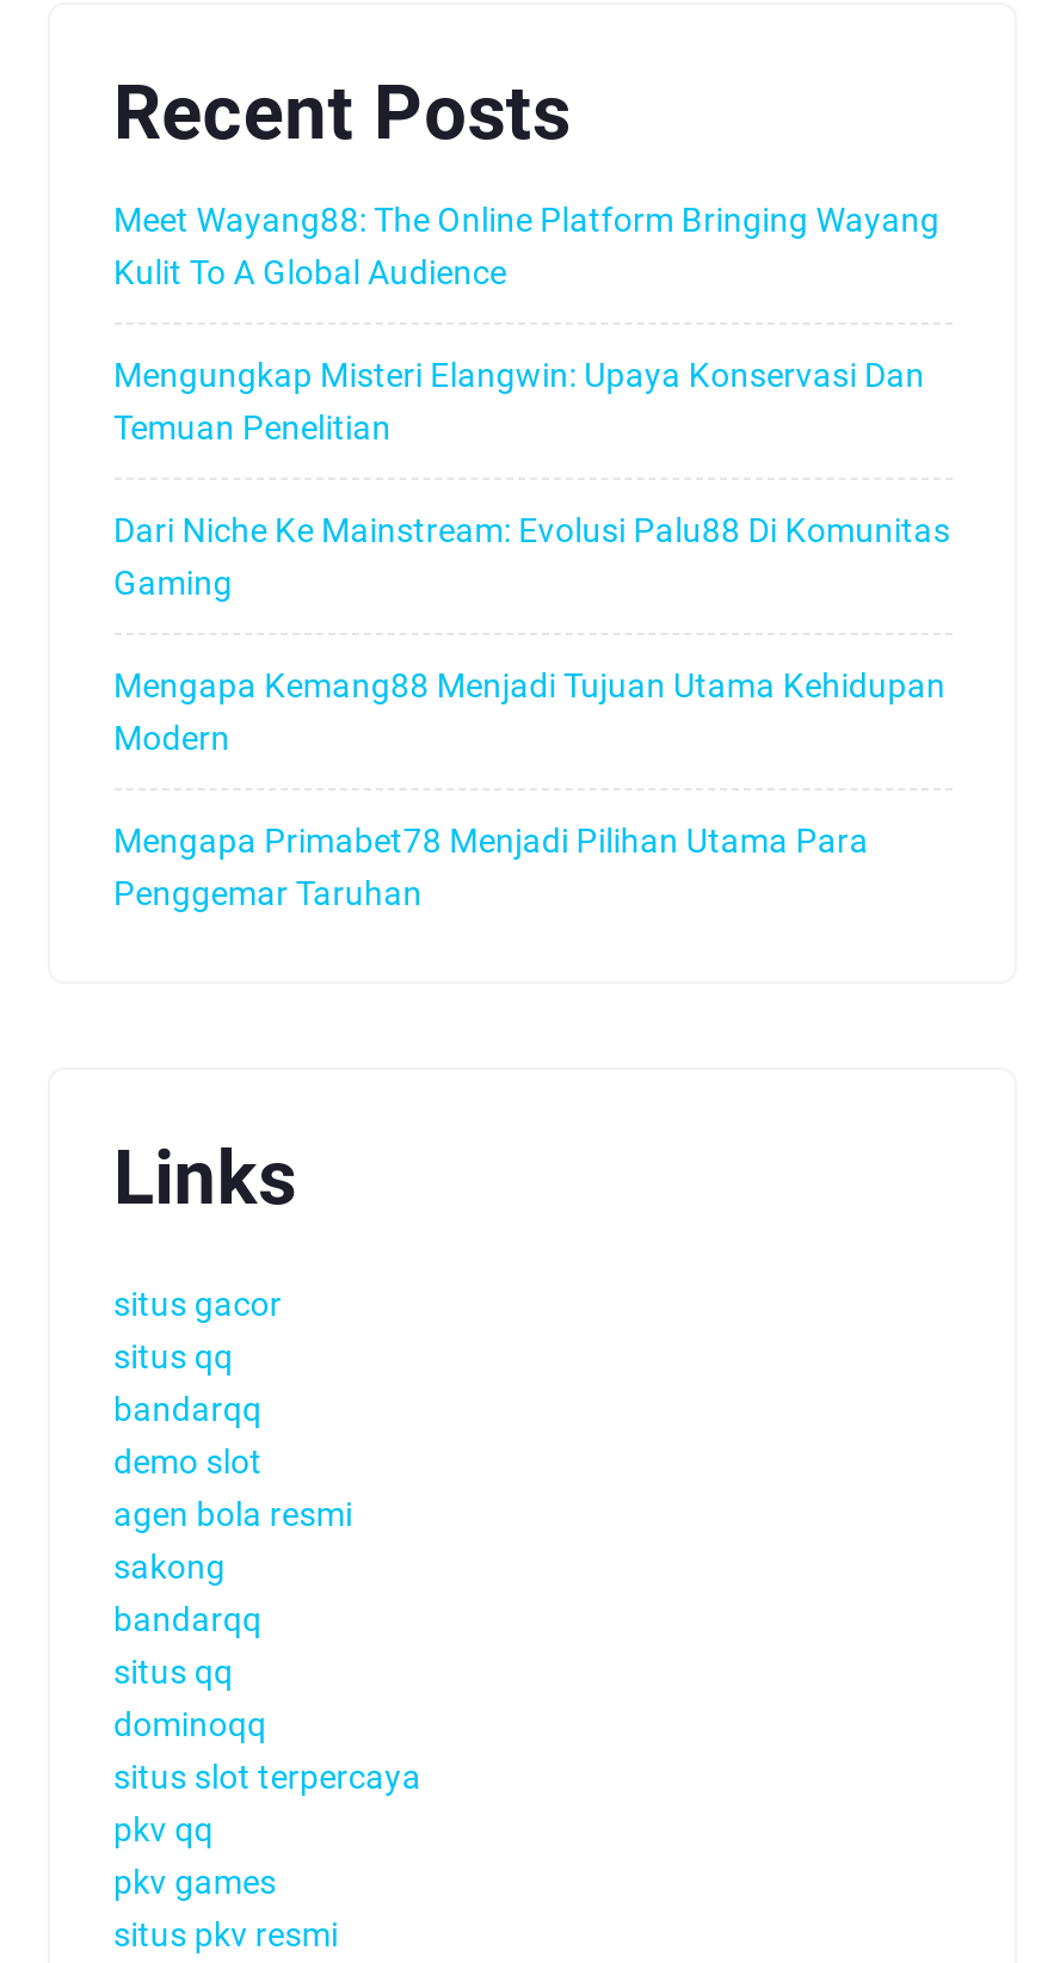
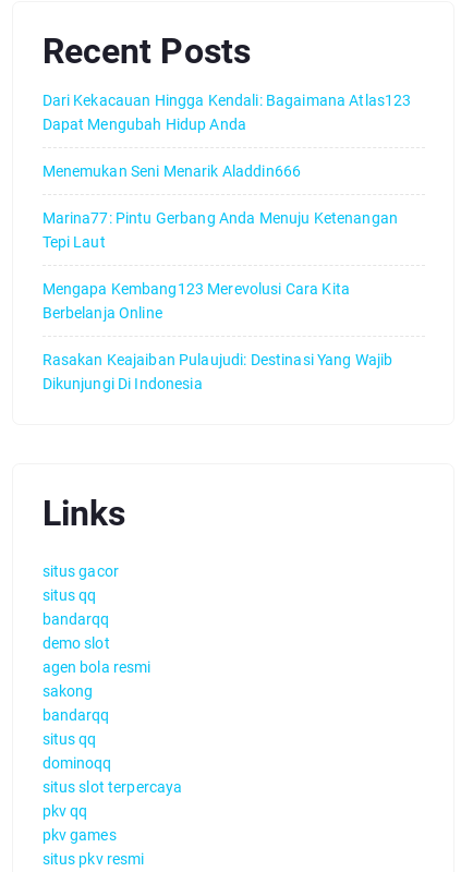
- Meet Wayang88: The Online Platform Bringing Wayang
- Kulit To A Global Audience
+ Dari Kekacauan Hingga Kendali: Bagaimana Atlas123
+ Dapat Mengubah Hidup Anda

- Mengungkap Misteri Elangwin: Upaya Konservasi Dan
- Temuan Penelitian
+ Menemukan Seni Menarik Aladdin666

- Dari Niche Ke Mainstream: Evolusi Palu88 Di Komunitas
- Gaming
+ Marina77: Pintu Gerbang Anda Menuju Ketenangan
+ Tepi Laut

- Mengapa Kemang88 Menjadi Tujuan Utama Kehidupan
- Modern
+ Mengapa Kembang123 Merevolusi Cara Kita
+ Berbelanja Online

- Mengapa Primabet78 Menjadi Pilihan Utama Para
- Penggemar Taruhan
+ Rasakan Keajaiban Pulaujudi: Destinasi Yang Wajib
+ Dikunjungi Di Indonesia
